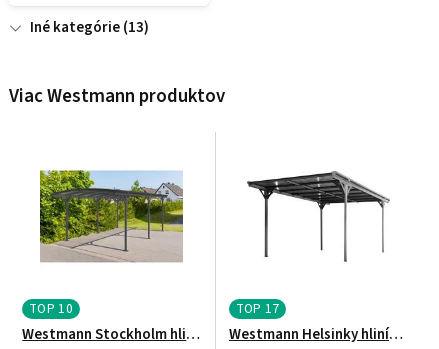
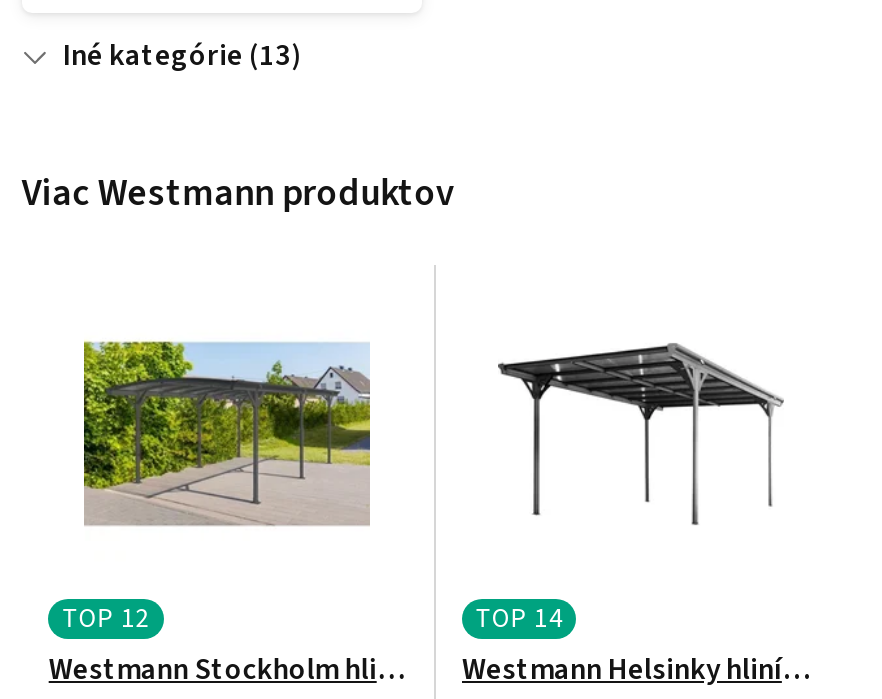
- TOP 10
+ TOP 12

- TOP 17
+ TOP 14
